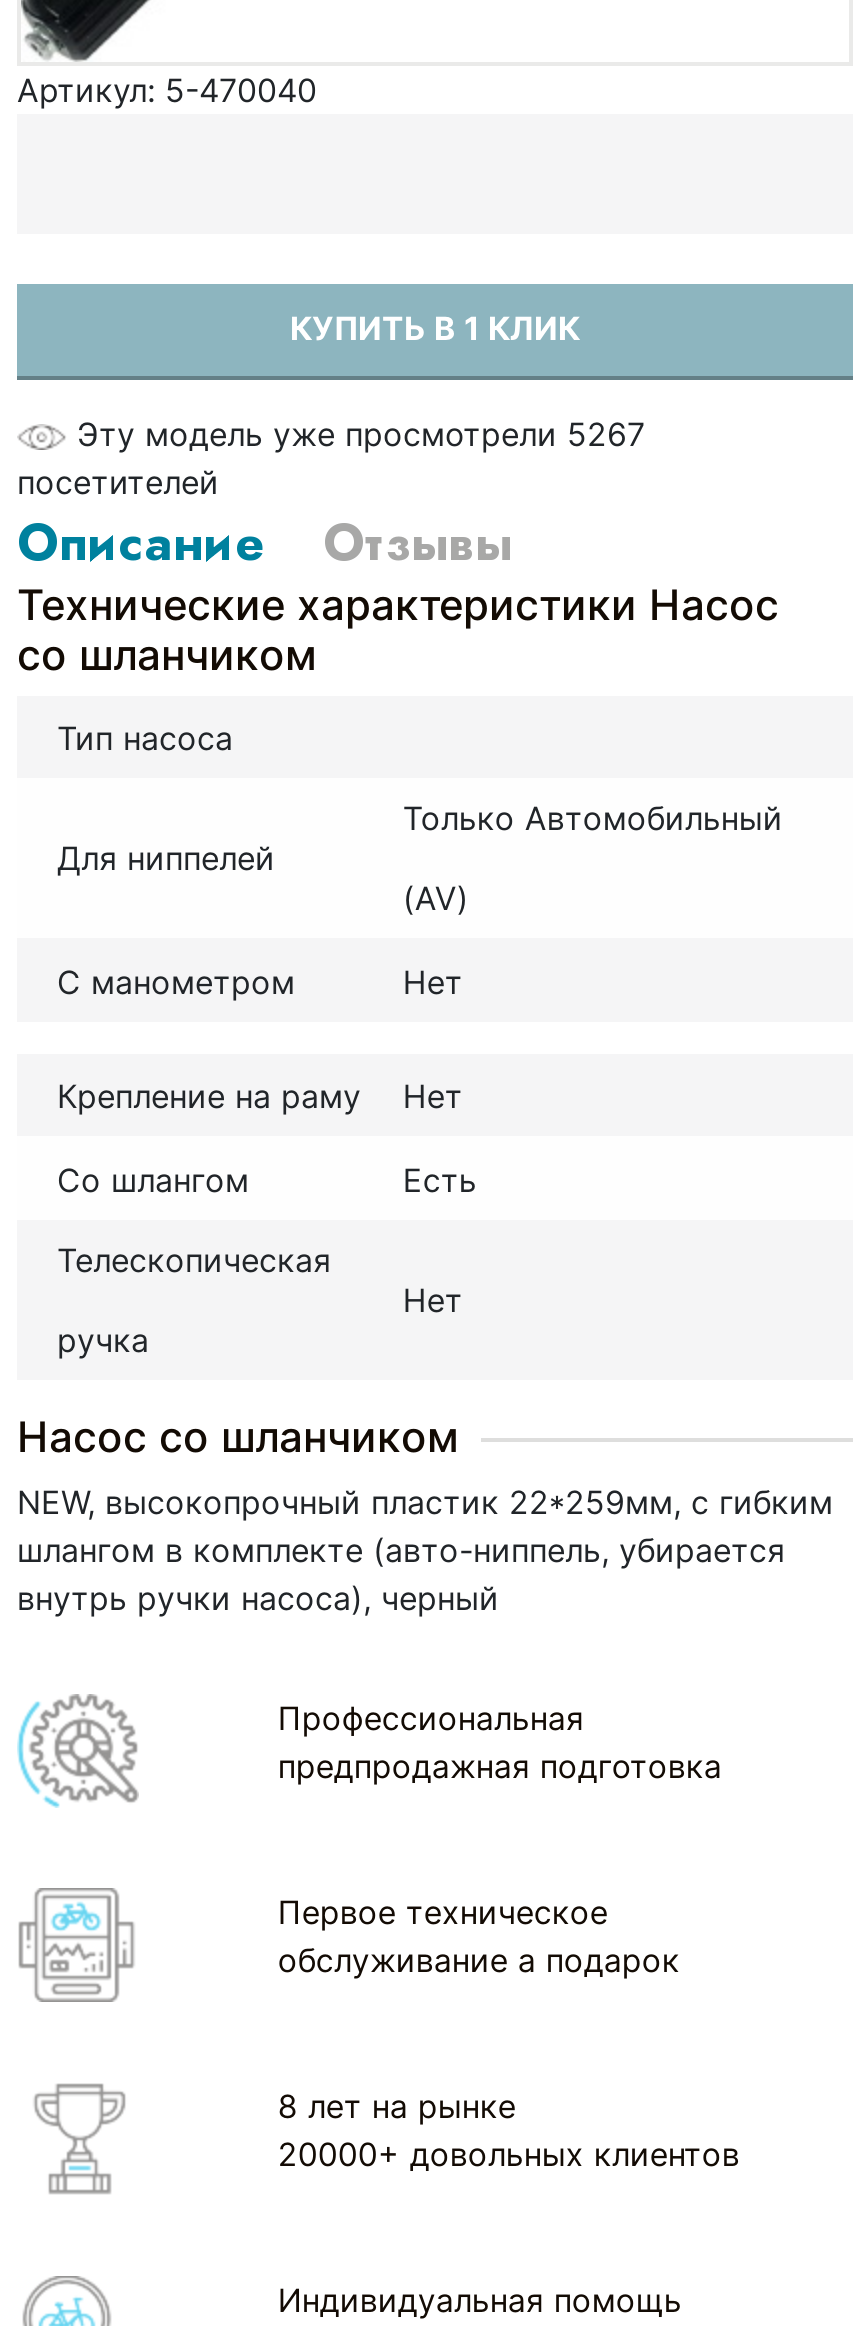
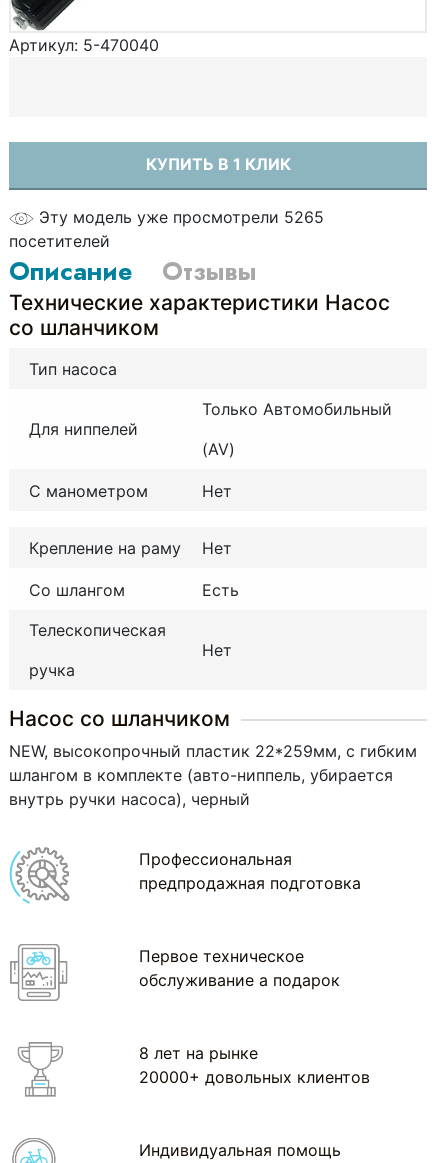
- Эту модель уже просмотрели 5267
+ Эту модель уже просмотрели 5265
